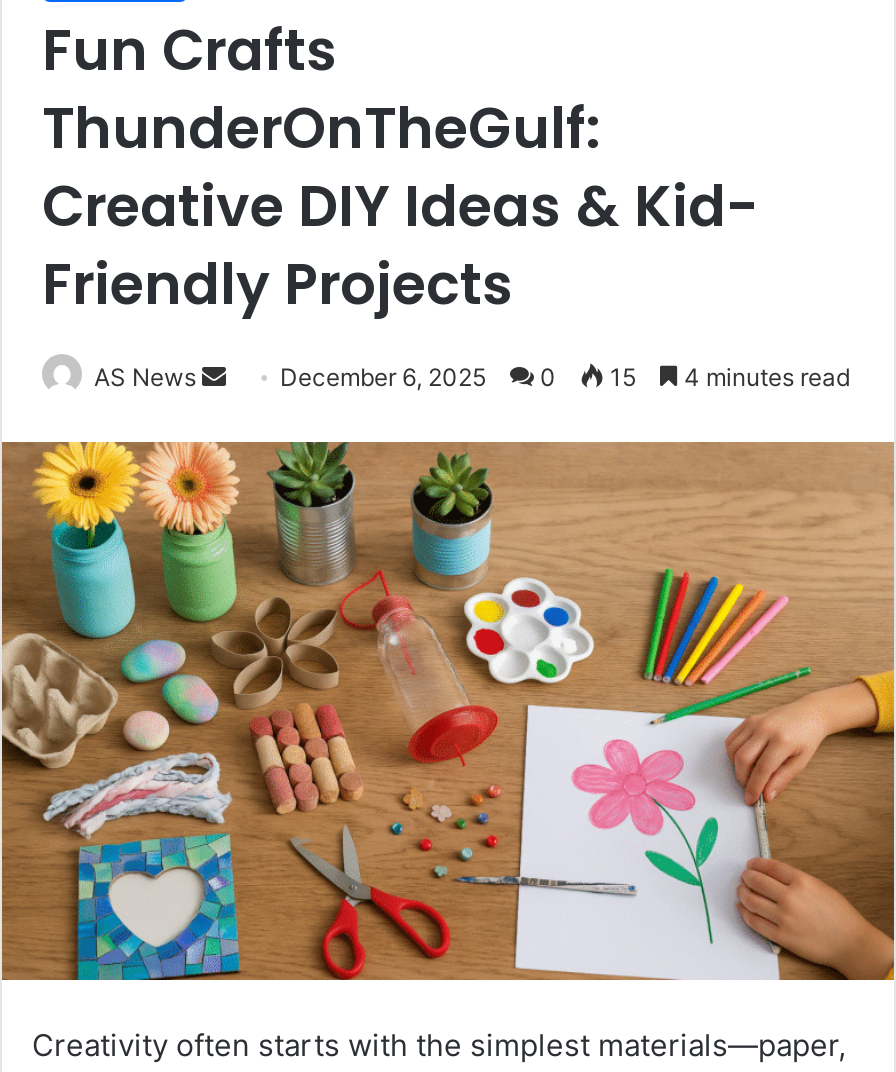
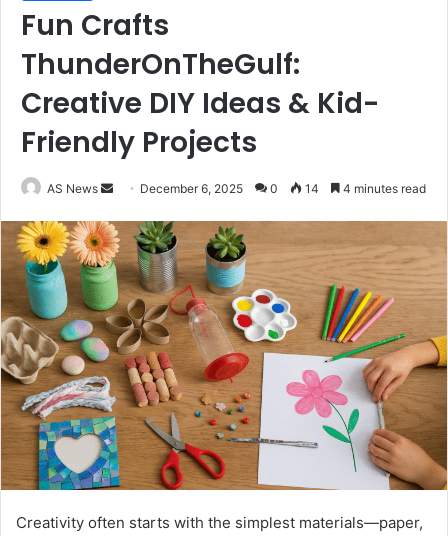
- 15
+ 14
